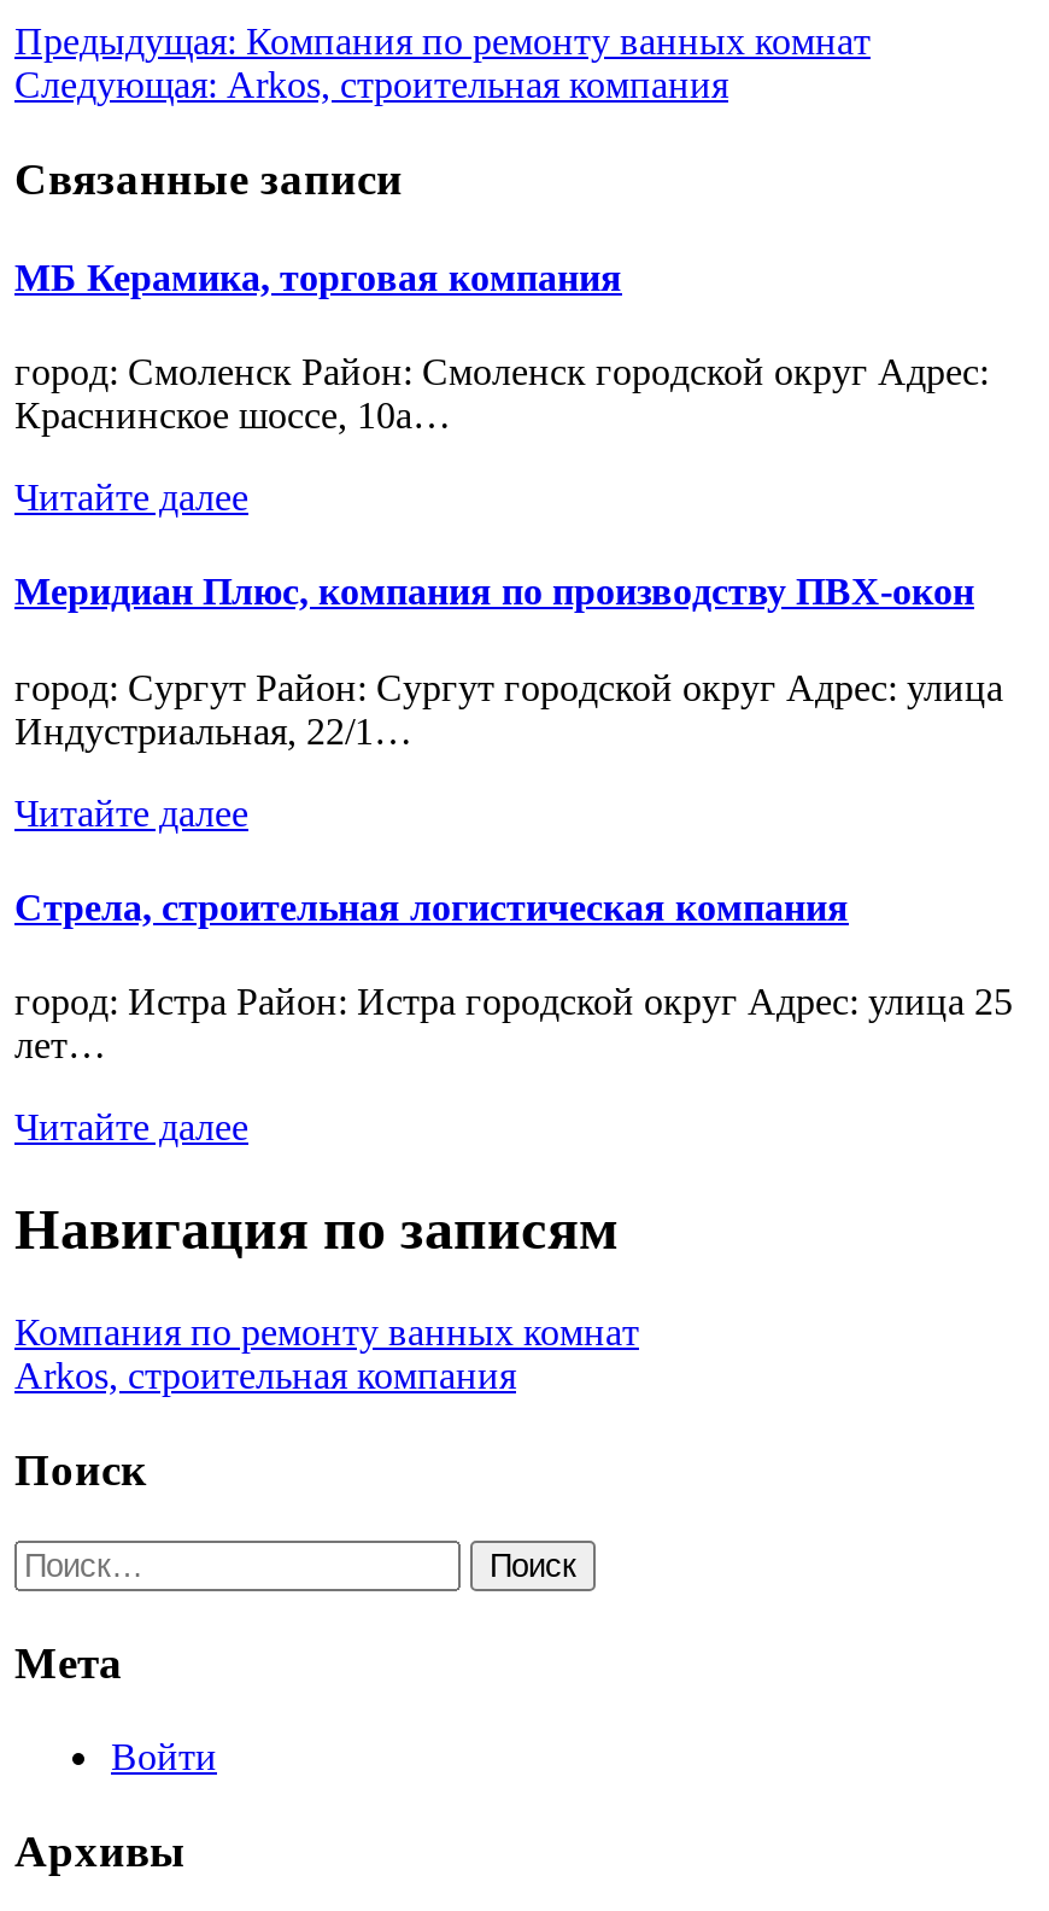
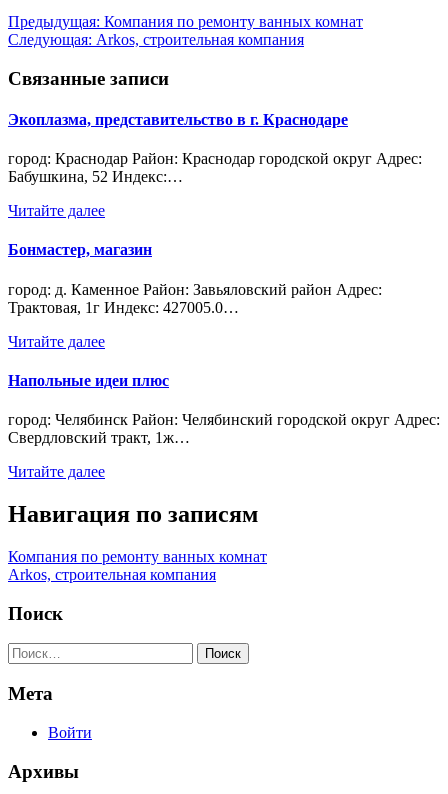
- МБ Керамика, торговая компания
+ Экоплазма, представительство в г. Краснодаре

- город: Смоленск Район: Смоленск городской округ Адрес:
- Краснинское шоссе, 10а…
+ город: Краснодар Район: Краснодар городской округ Адрес:
+ Бабушкина, 52 Индекс:…

- Меридиан Плюс, компания по производству ПВХ-окон
+ Бонмастер, магазин

- город: Сургут Район: Сургут городской округ Адрес: улица
- Индустриальная, 22/1…
+ город: д. Каменное Район: Завьяловский район Адрес:
+ Трактовая, 1г Индекс: 427005.0…

- Стрела, строительная логистическая компания
+ Напольные идеи плюс

- город: Истра Район: Истра городской округ Адрес: улица 25
- лет…
+ город: Челябинск Район: Челябинский городской округ Адрес:
+ Свердловский тракт, 1ж…
